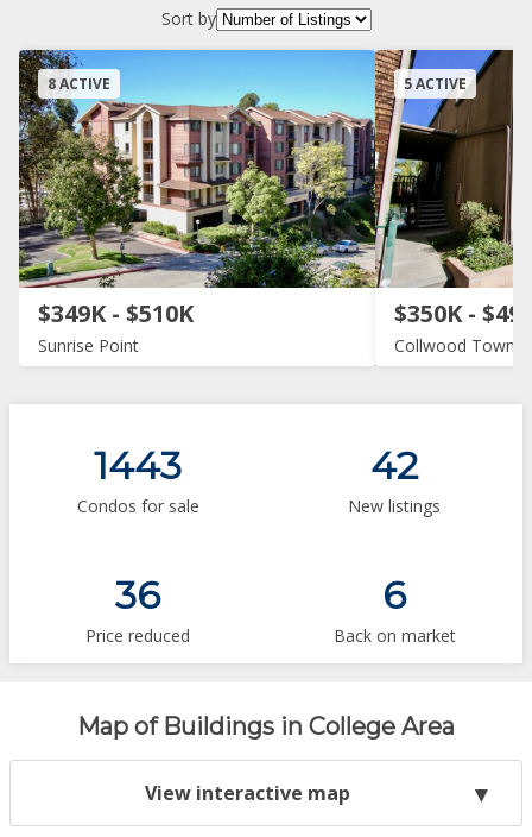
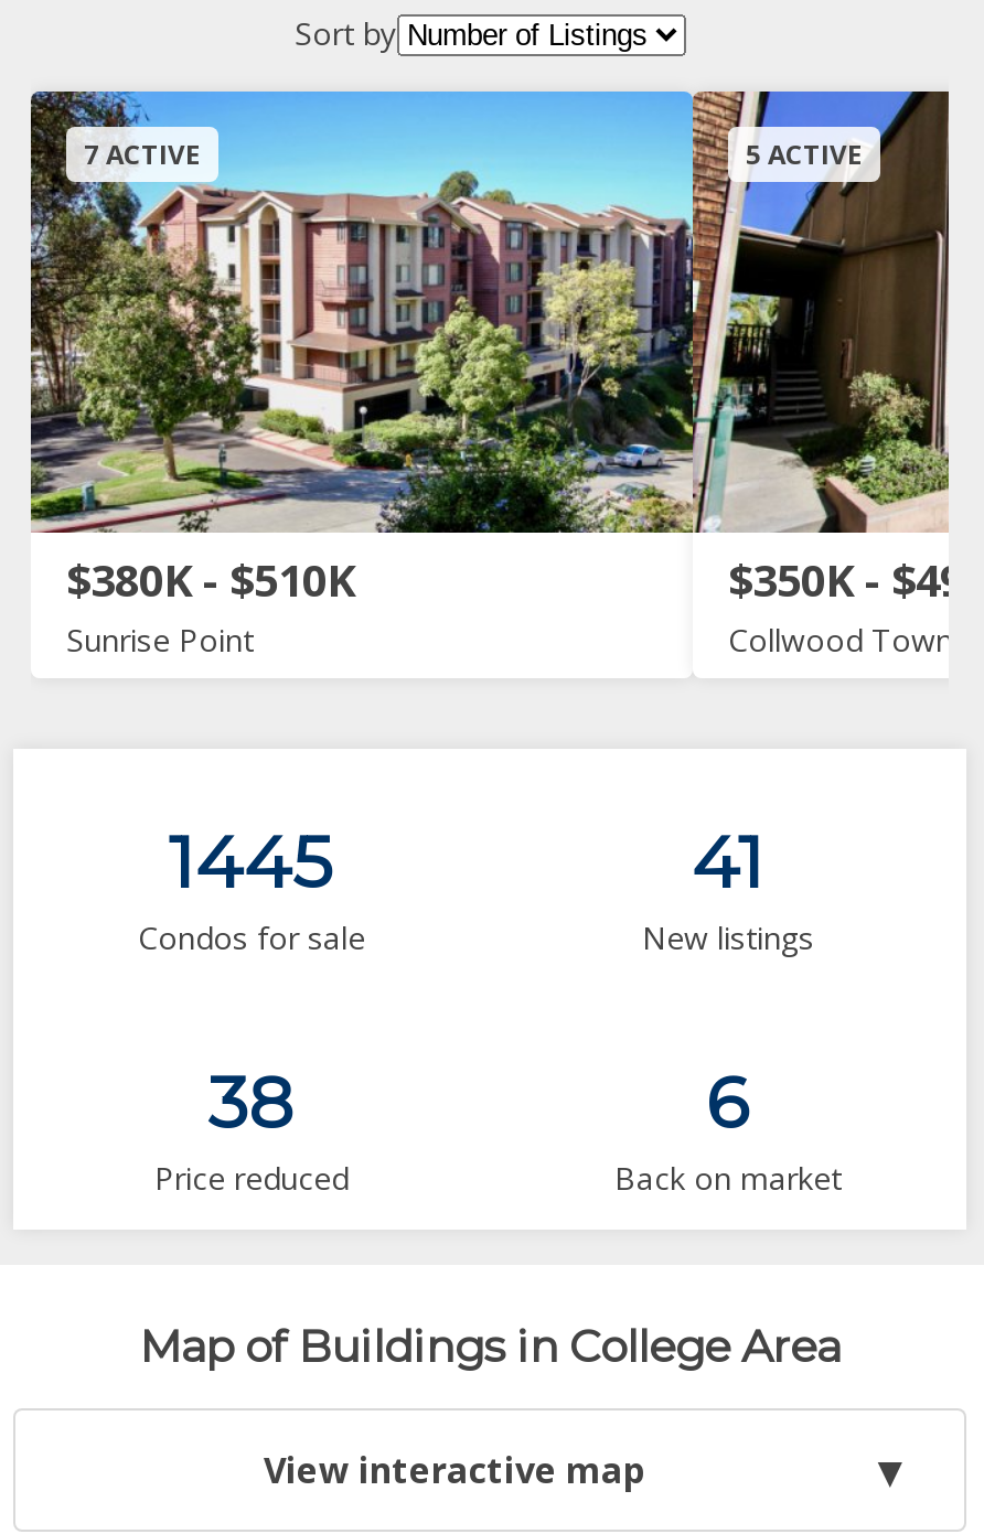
- 8 ACTIVE
+ 7 ACTIVE

- $349K - $510K
+ $380K - $510K

- 1443
+ 1445

- 42
+ 41

- 36
+ 38
